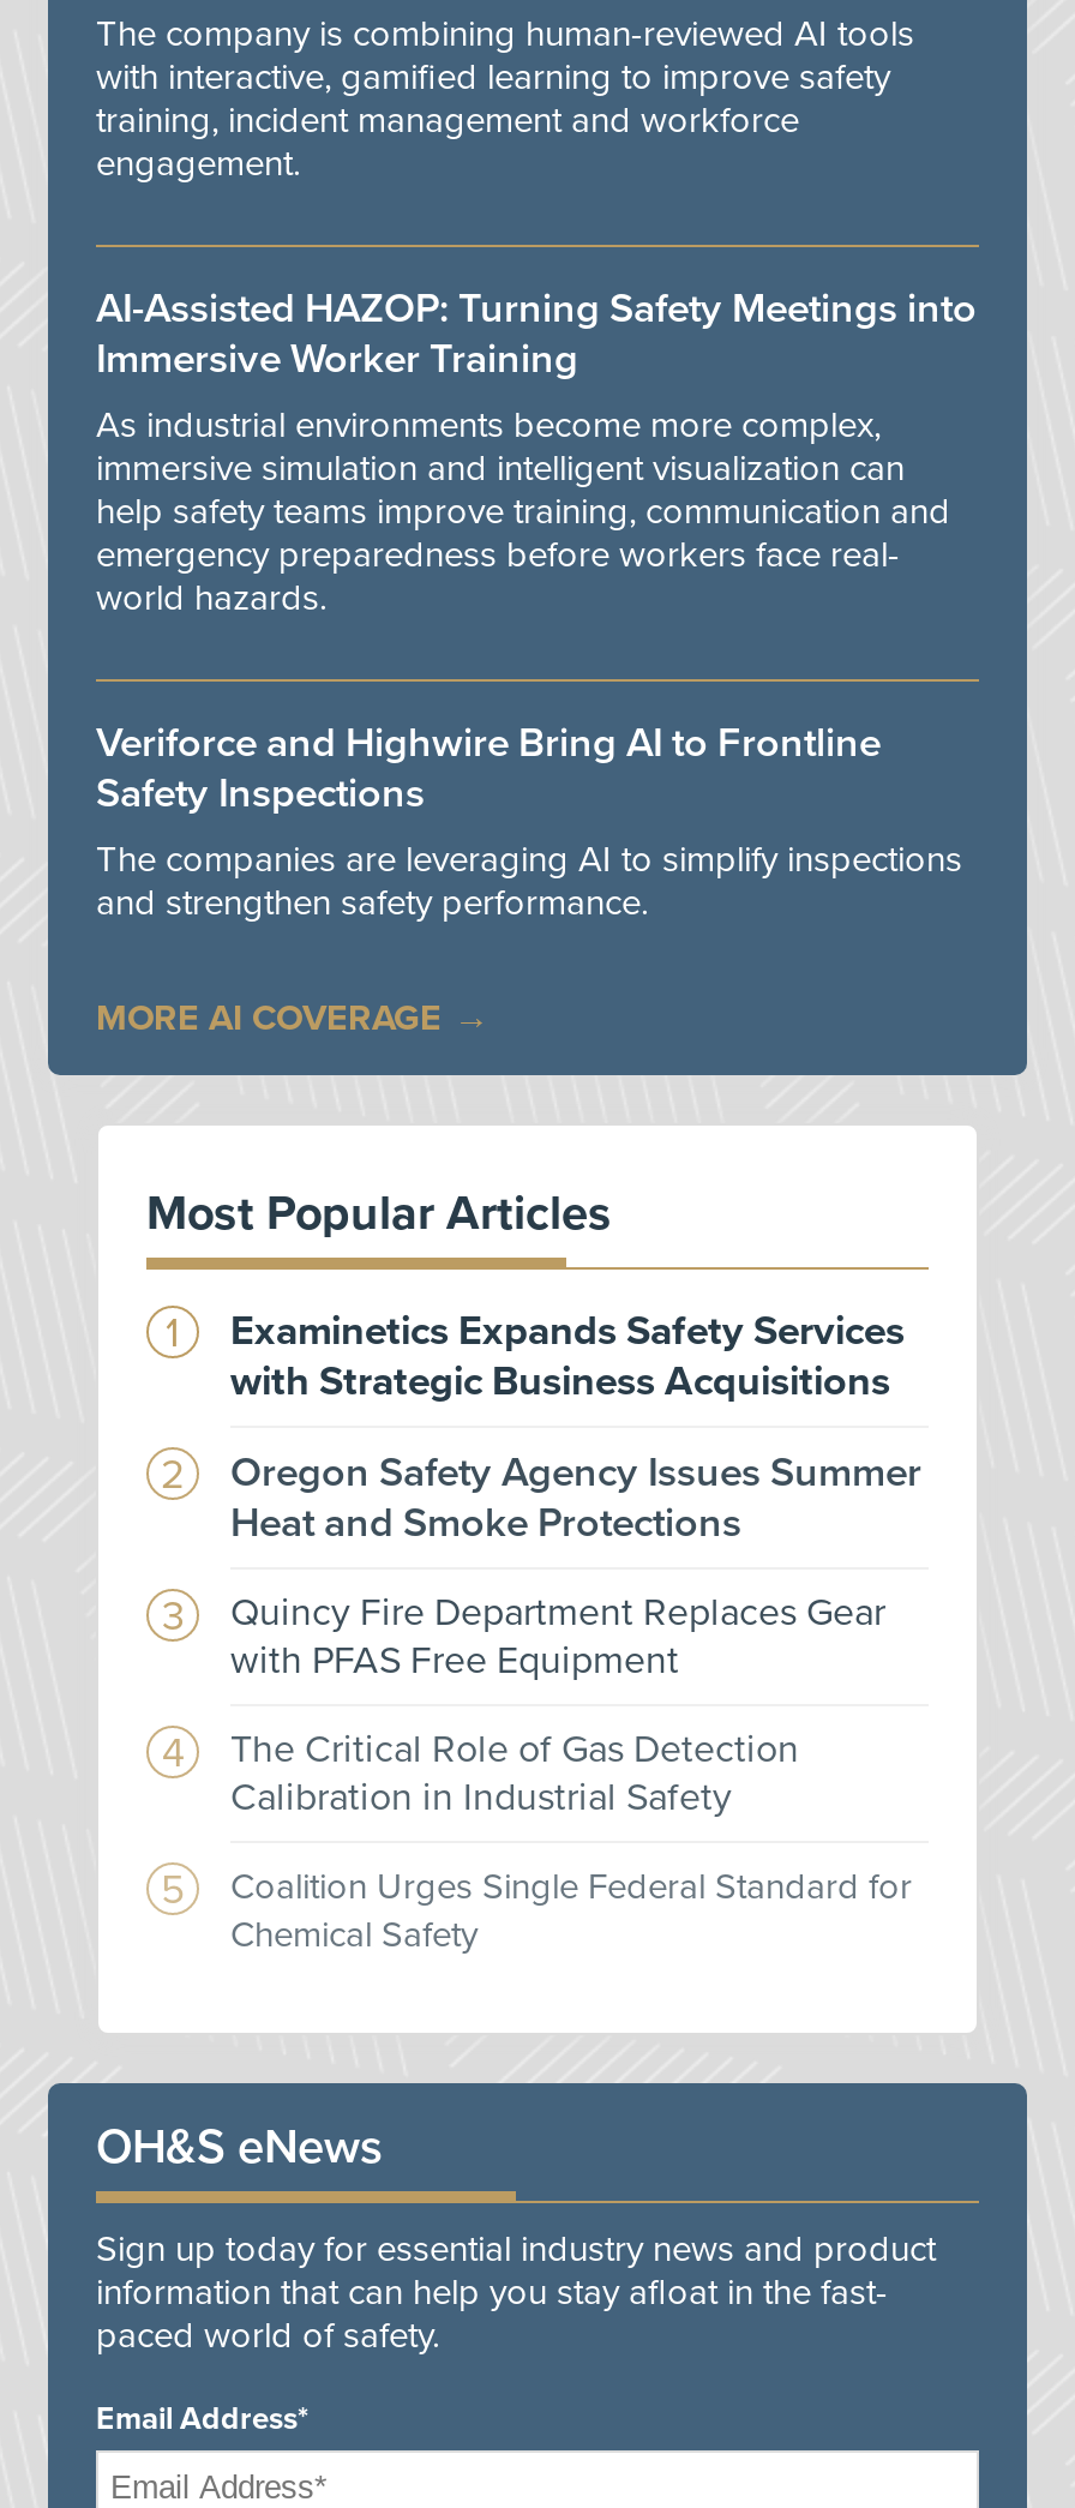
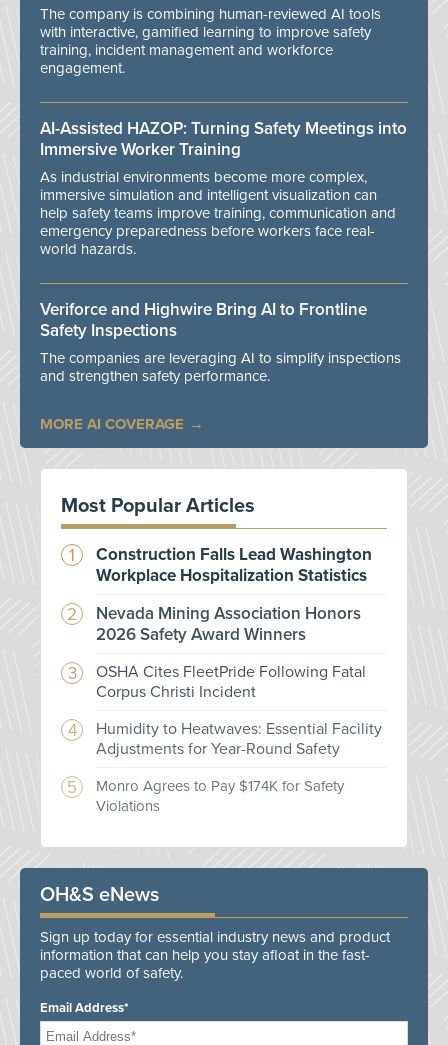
- Examinetics Expands Safety Services
- with Strategic Business Acquisitions
+ Construction Falls Lead Washington
+ Workplace Hospitalization Statistics

- Oregon Safety Agency Issues Summer
- Heat and Smoke Protections
+ Nevada Mining Association Honors
+ 2026 Safety Award Winners

- Quincy Fire Department Replaces Gear
- with PFAS Free Equipment
+ OSHA Cites FleetPride Following Fatal
+ Corpus Christi Incident

- The Critical Role of Gas Detection
- Calibration in Industrial Safety
+ Humidity to Heatwaves: Essential Facility
+ Adjustments for Year-Round Safety

- Coalition Urges Single Federal Standard for
- Chemical Safety
+ Monro Agrees to Pay $174K for Safety
+ Violations
